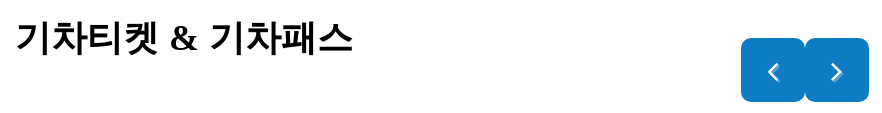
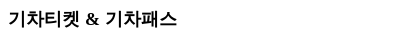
- [image]
